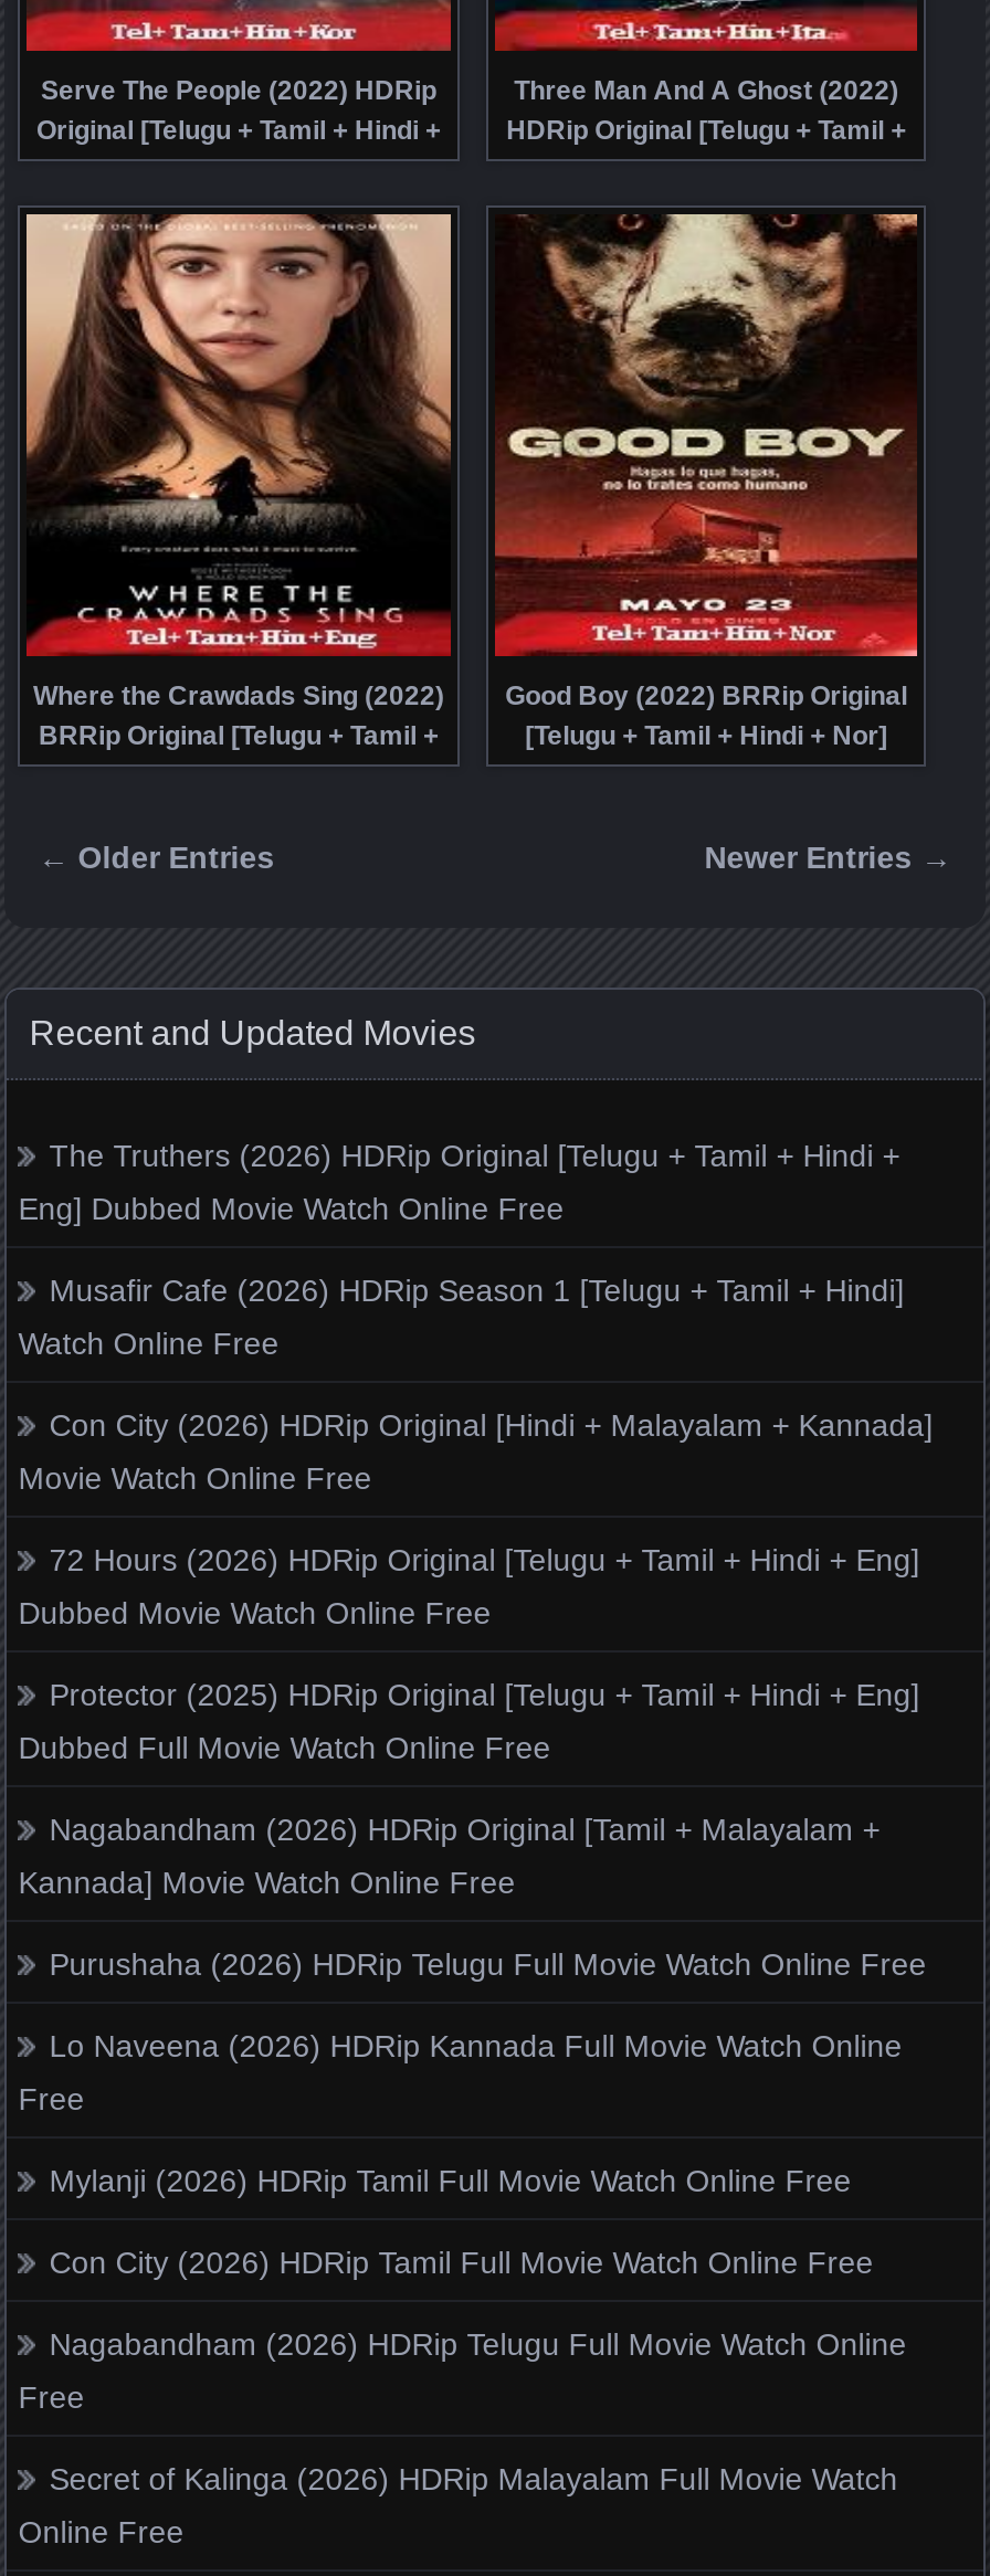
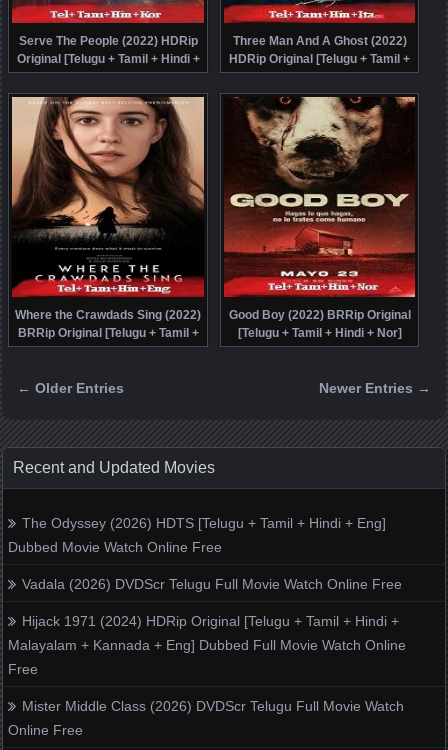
- The Truthers (2026) HDRip Original [Telugu + Tamil + Hindi +
- Eng] Dubbed Movie Watch Online Free
- Musafir Cafe (2026) HDRip Season 1 [Telugu + Tamil + Hindi]
- Watch Online Free
- Con City (2026) HDRip Original [Hindi + Malayalam + Kannada]
- Movie Watch Online Free
- 72 Hours (2026) HDRip Original [Telugu + Tamil + Hindi + Eng]
+ The Odyssey (2026) HDTS [Telugu + Tamil + Hindi + Eng]

- Protector (2025) HDRip Original [Telugu + Tamil + Hindi + Eng]
- Dubbed Full Movie Watch Online Free
- Nagabandham (2026) HDRip Original [Tamil + Malayalam +
- Kannada] Movie Watch Online Free
- Purushaha (2026) HDRip Telugu Full Movie Watch Online Free
- Lo Naveena (2026) HDRip Kannada Full Movie Watch Online
+ Vadala (2026) DVDScr Telugu Full Movie Watch Online Free
+ Hijack 1971 (2024) HDRip Original [Telugu + Tamil + Hindi +
+ Malayalam + Kannada + Eng] Dubbed Full Movie Watch Online

- Mylanji (2026) HDRip Tamil Full Movie Watch Online Free
- Con City (2026) HDRip Tamil Full Movie Watch Online Free
- Nagabandham (2026) HDRip Telugu Full Movie Watch Online
- Free
- Secret of Kalinga (2026) HDRip Malayalam Full Movie Watch
+ Mister Middle Class (2026) DVDScr Telugu Full Movie Watch
